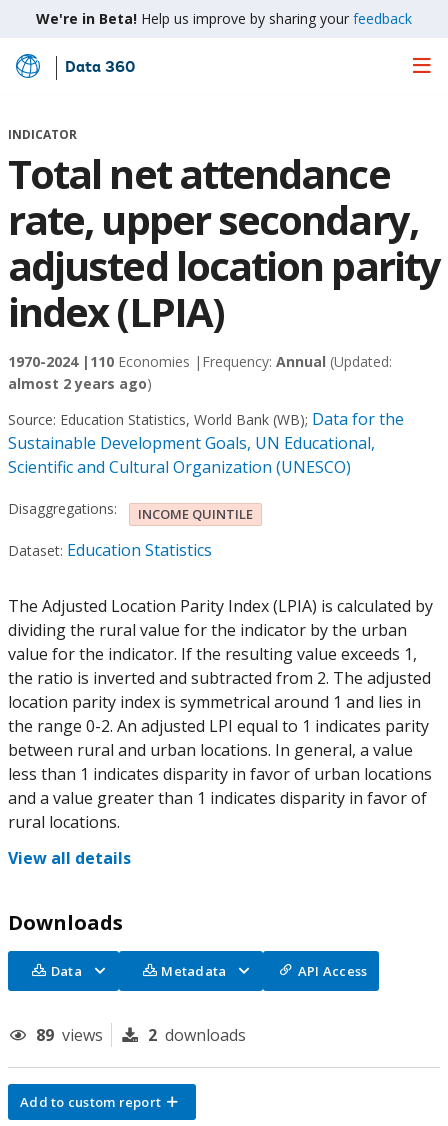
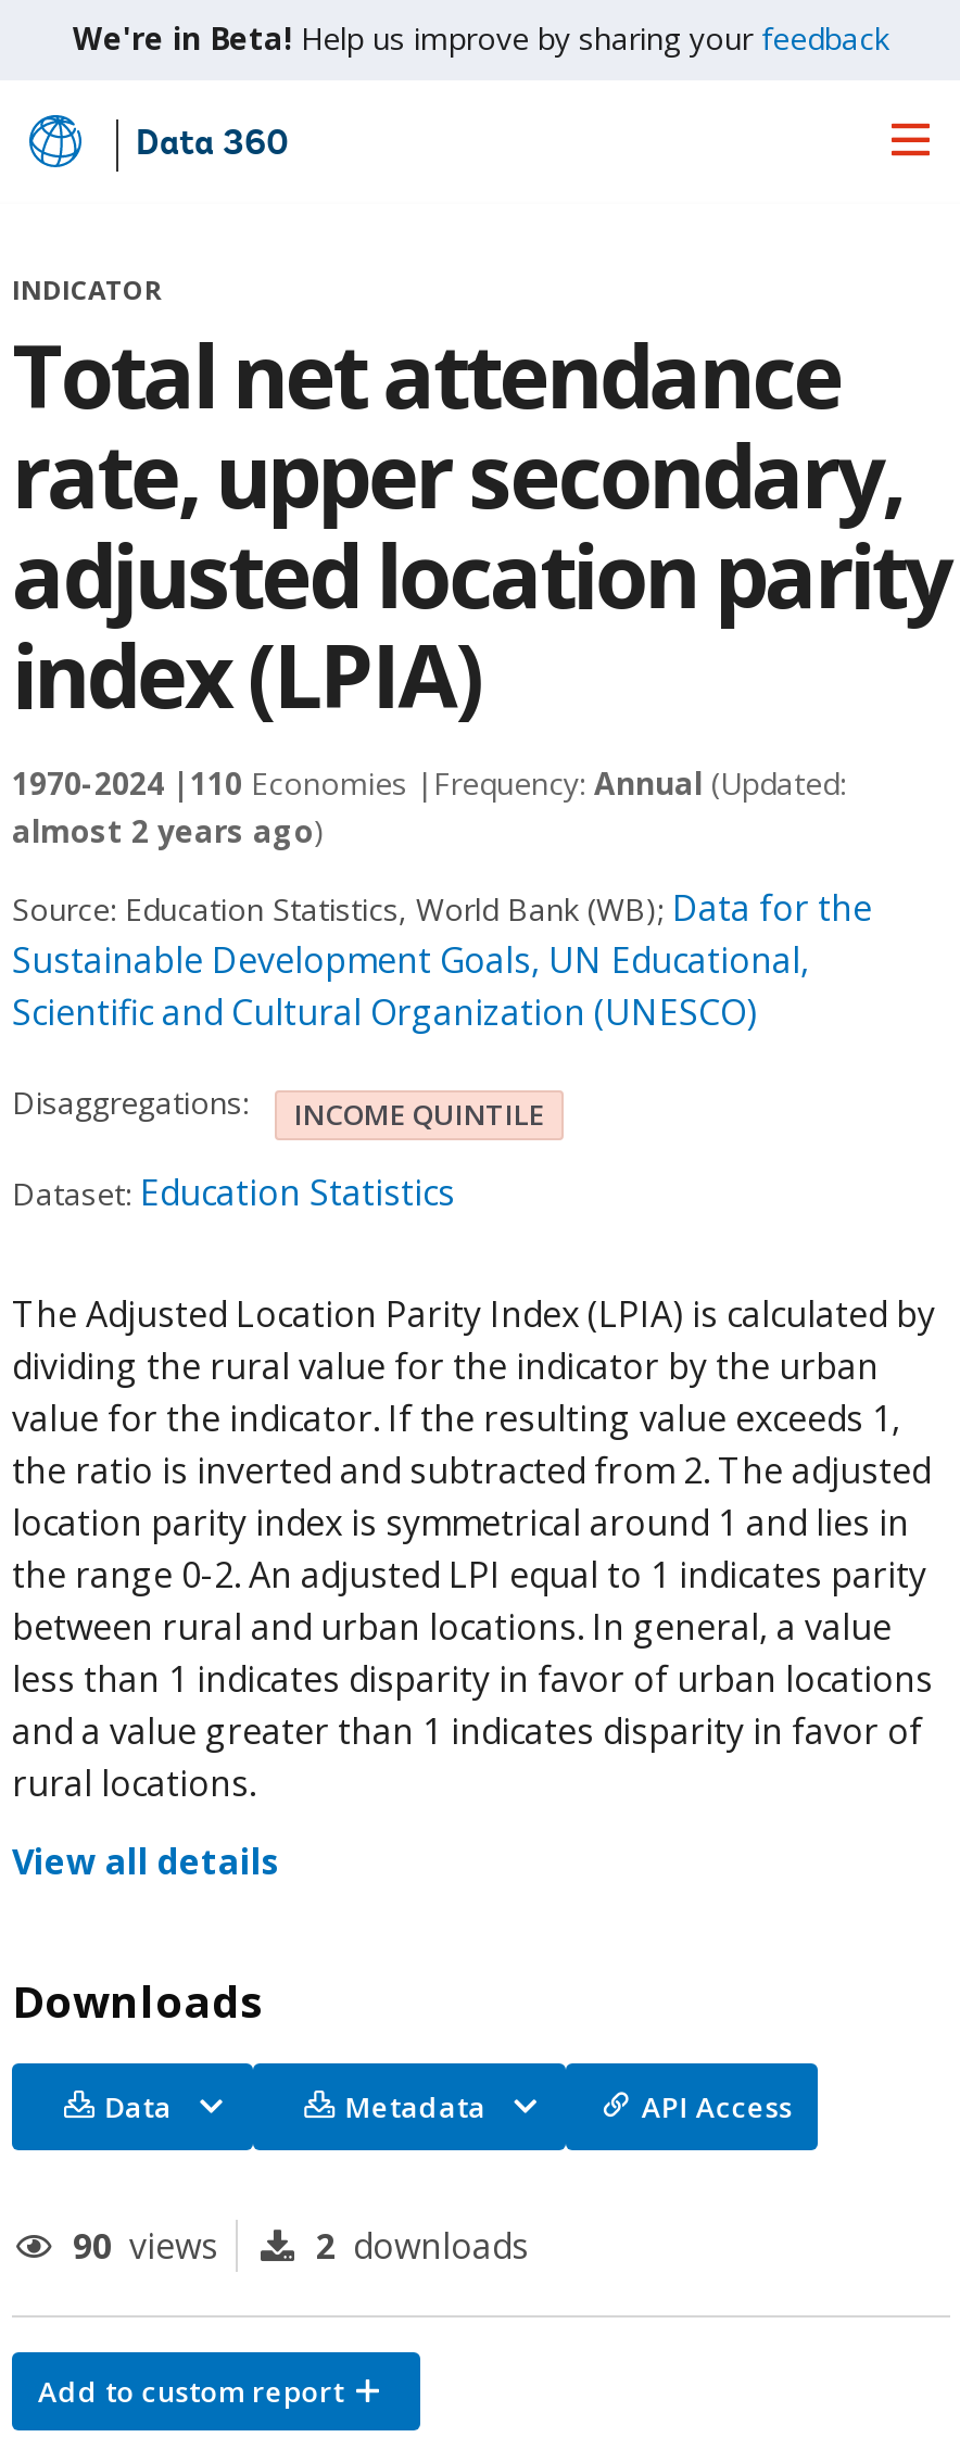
- 89 views
+ 90 views
